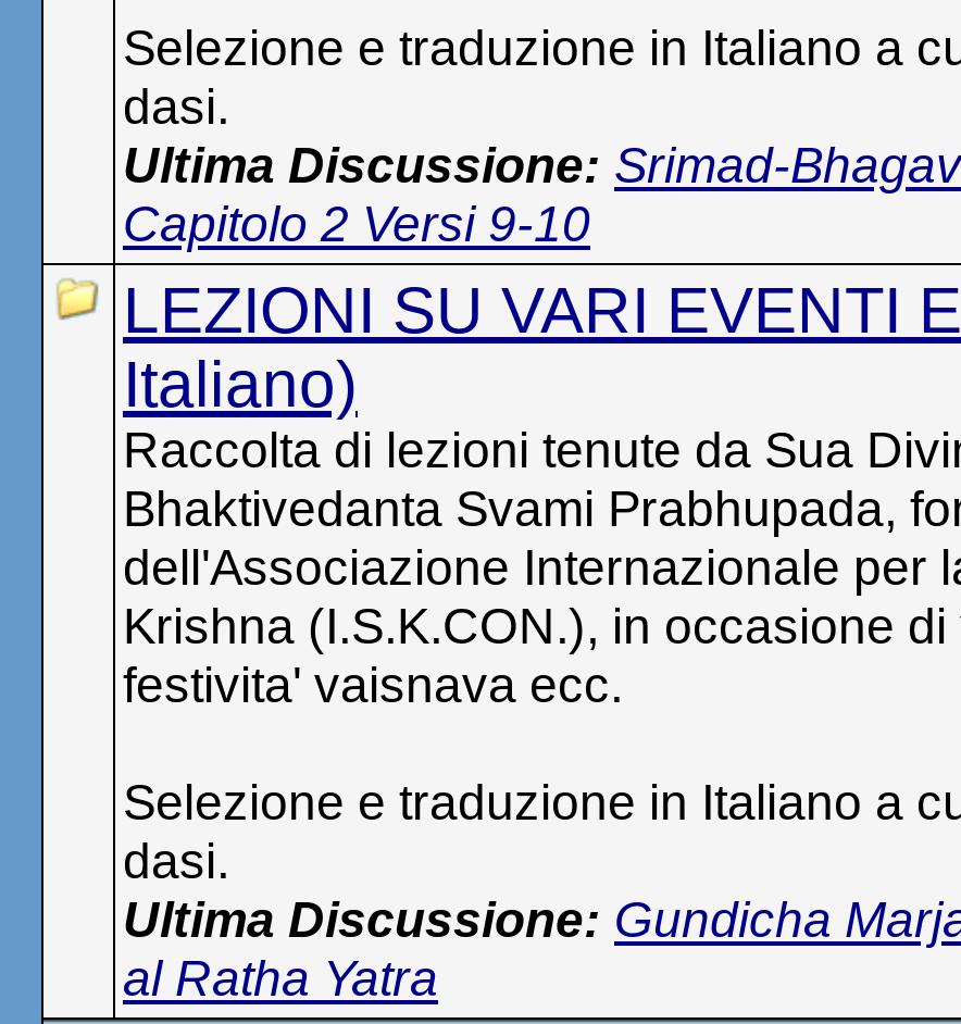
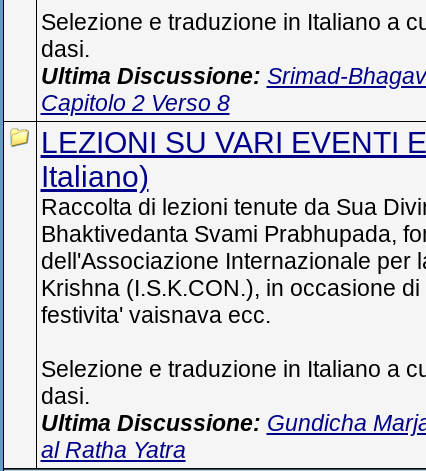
- Capitolo 2 Versi 9-10
+ Capitolo 2 Verso 8
